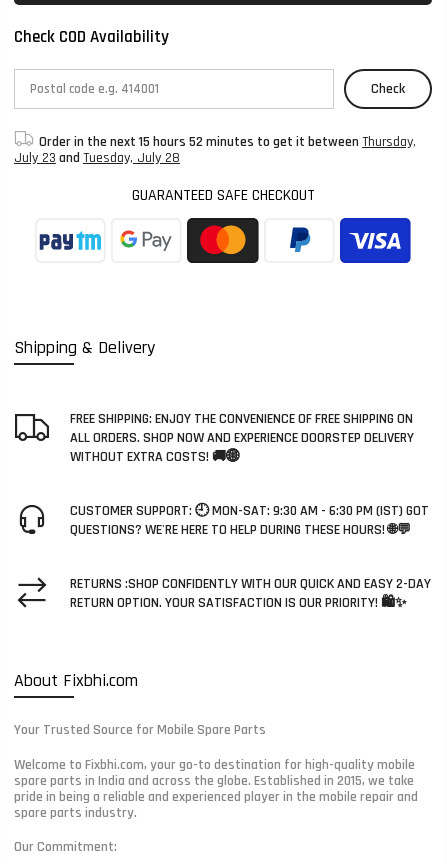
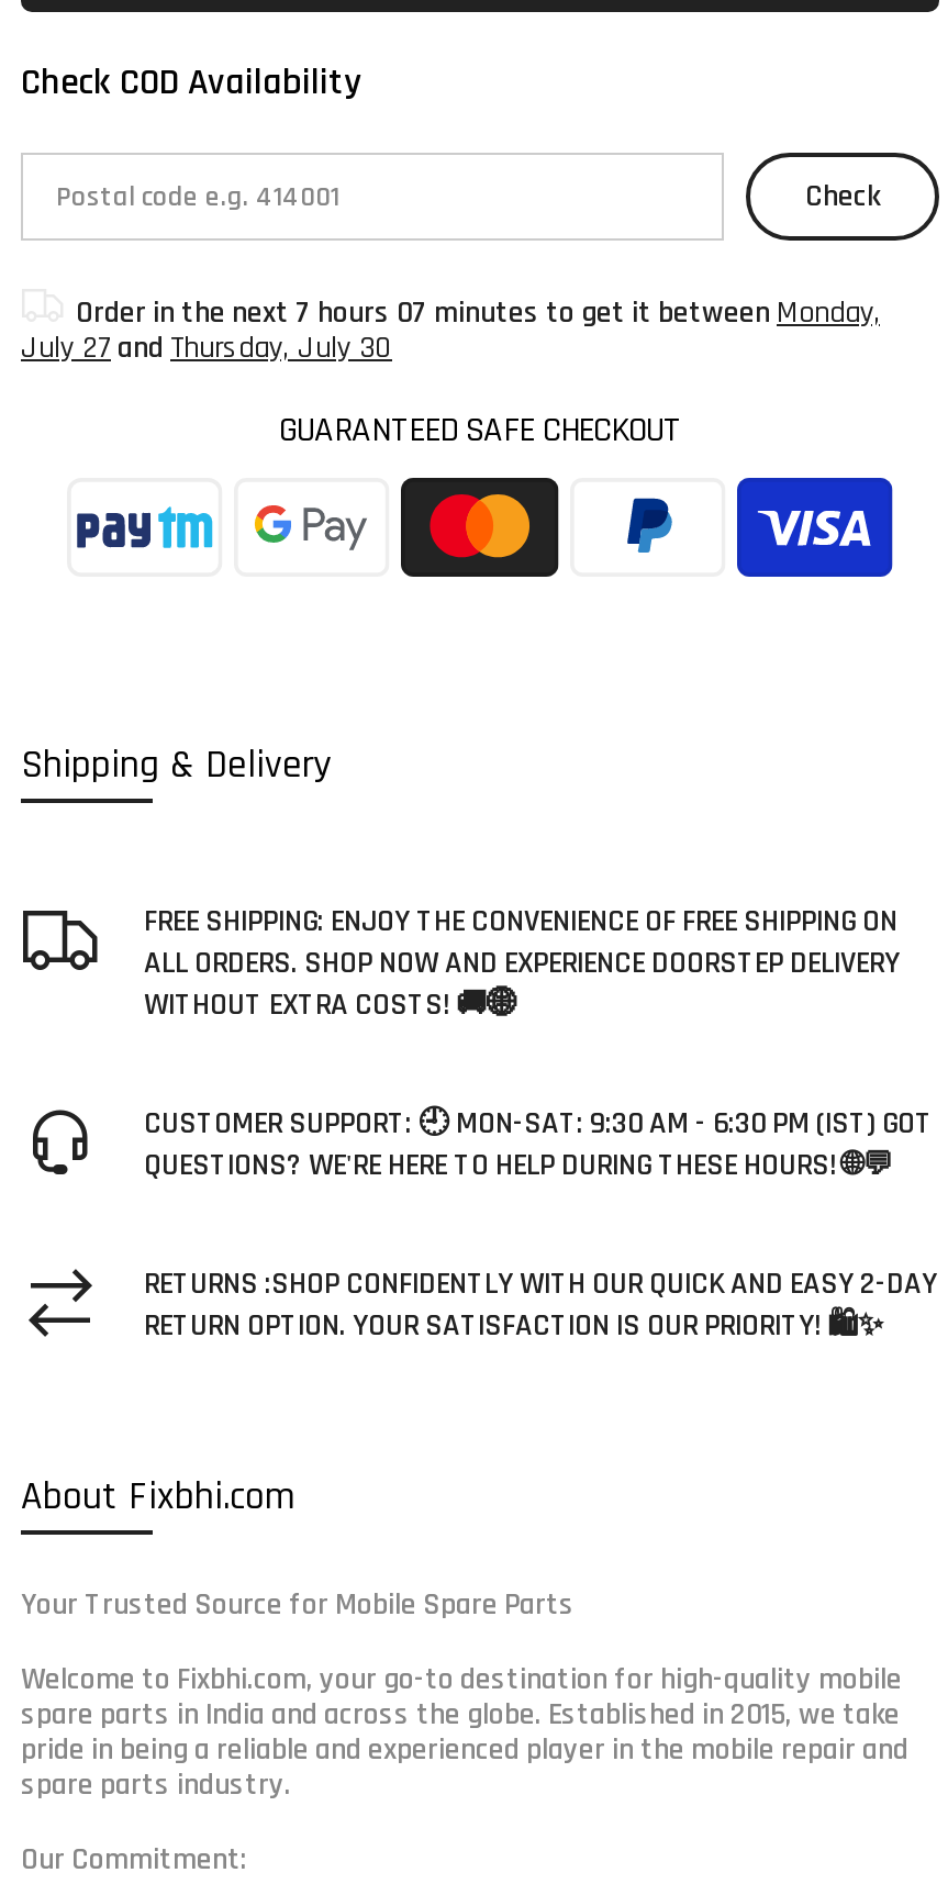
- Order in the next 15 hours 52 minutes to get it between Thursday,
+ Order in the next 7 hours 07 minutes to get it between Monday,

- July 23 and Tuesday, July 28
+ July 27 and Thursday, July 30
